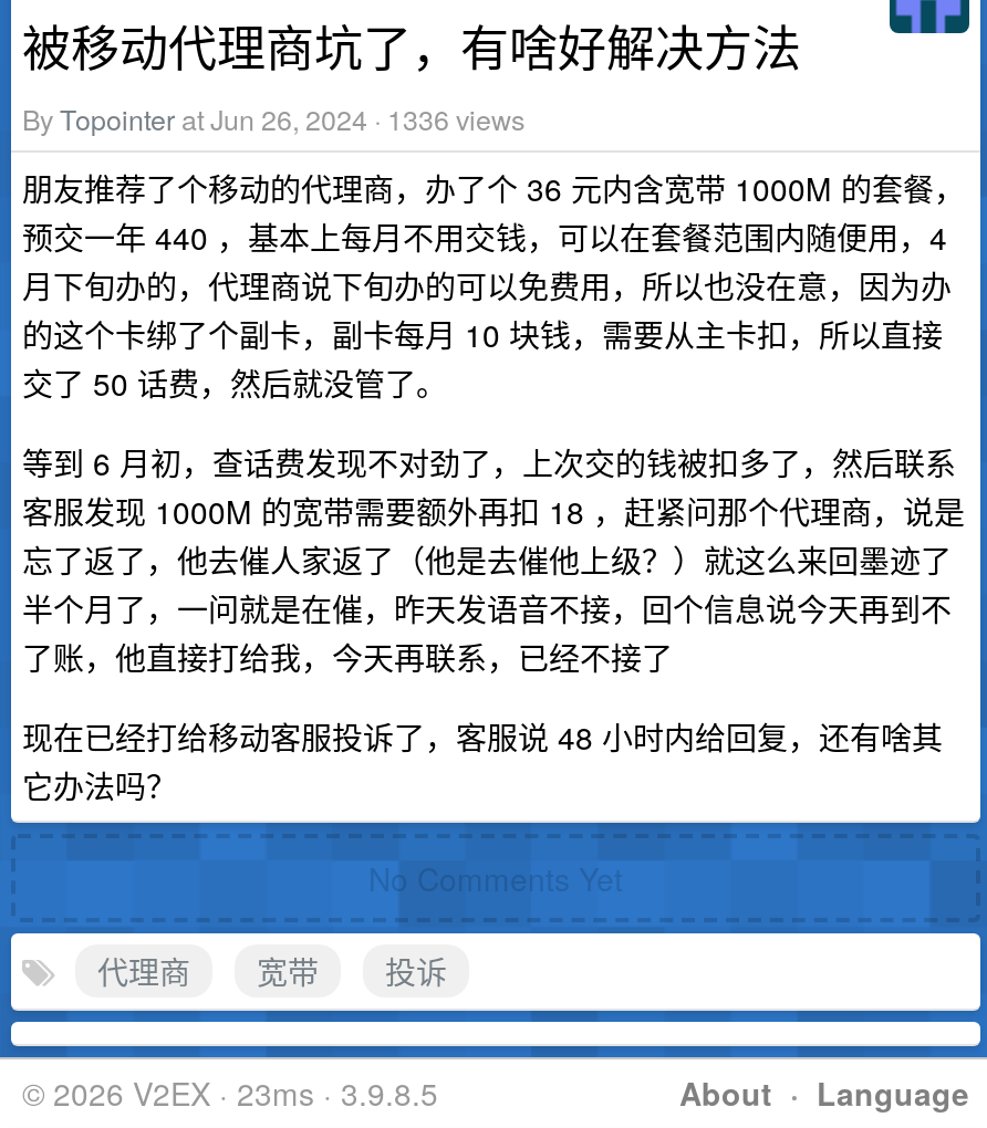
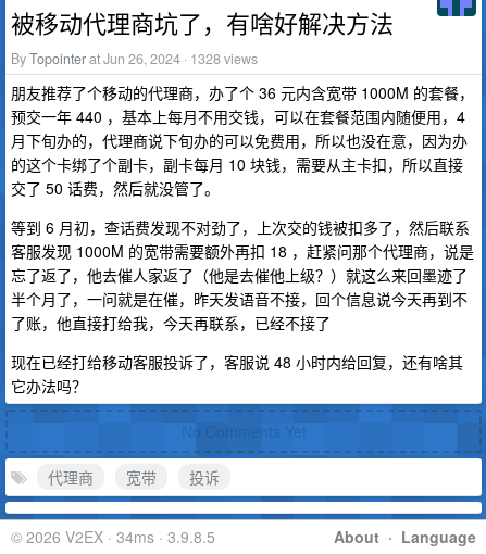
- ByTopointer at Jun 26, 2024 · 1336 views
+ ByTopointer at Jun 26, 2024 · 1328 views

- © 2026 V2EX · 23ms · 3.9.8.5
+ © 2026 V2EX · 34ms · 3.9.8.5
